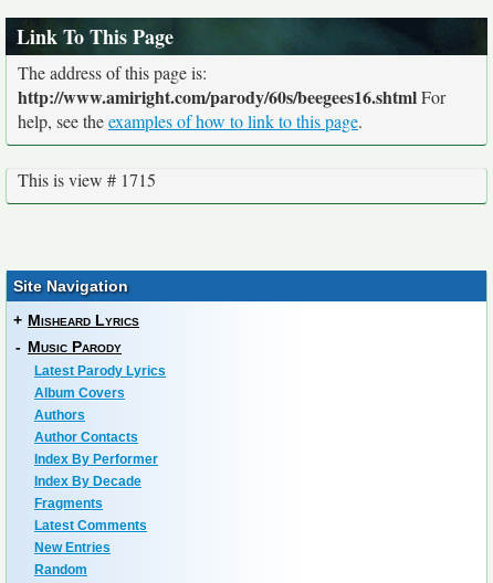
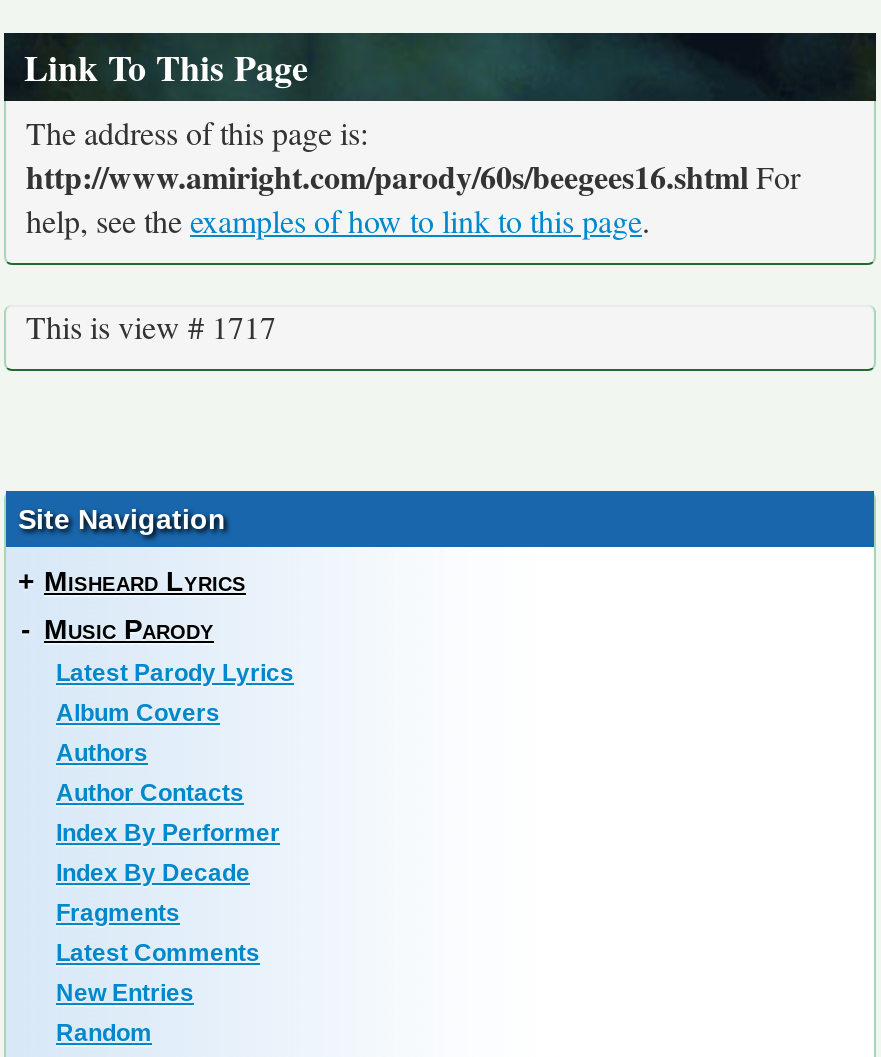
- This is view # 1715
+ This is view # 1717
